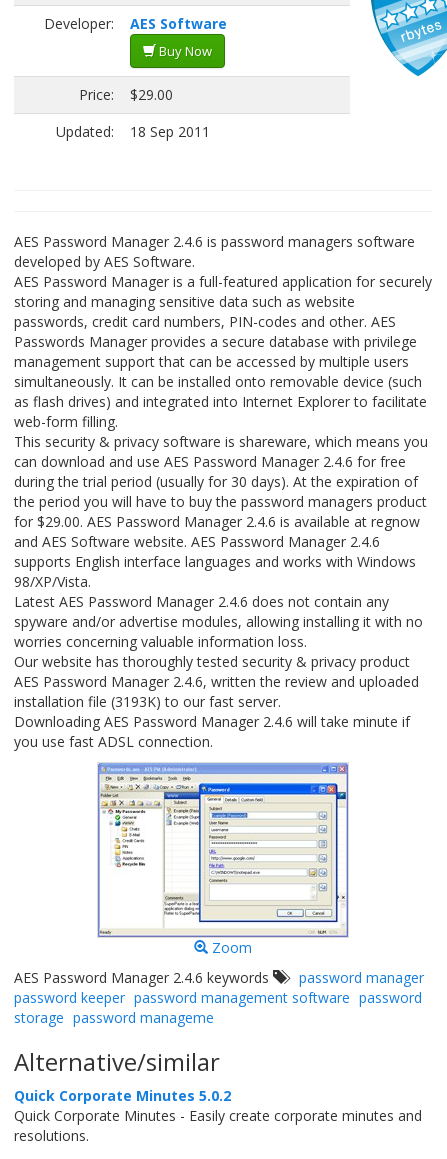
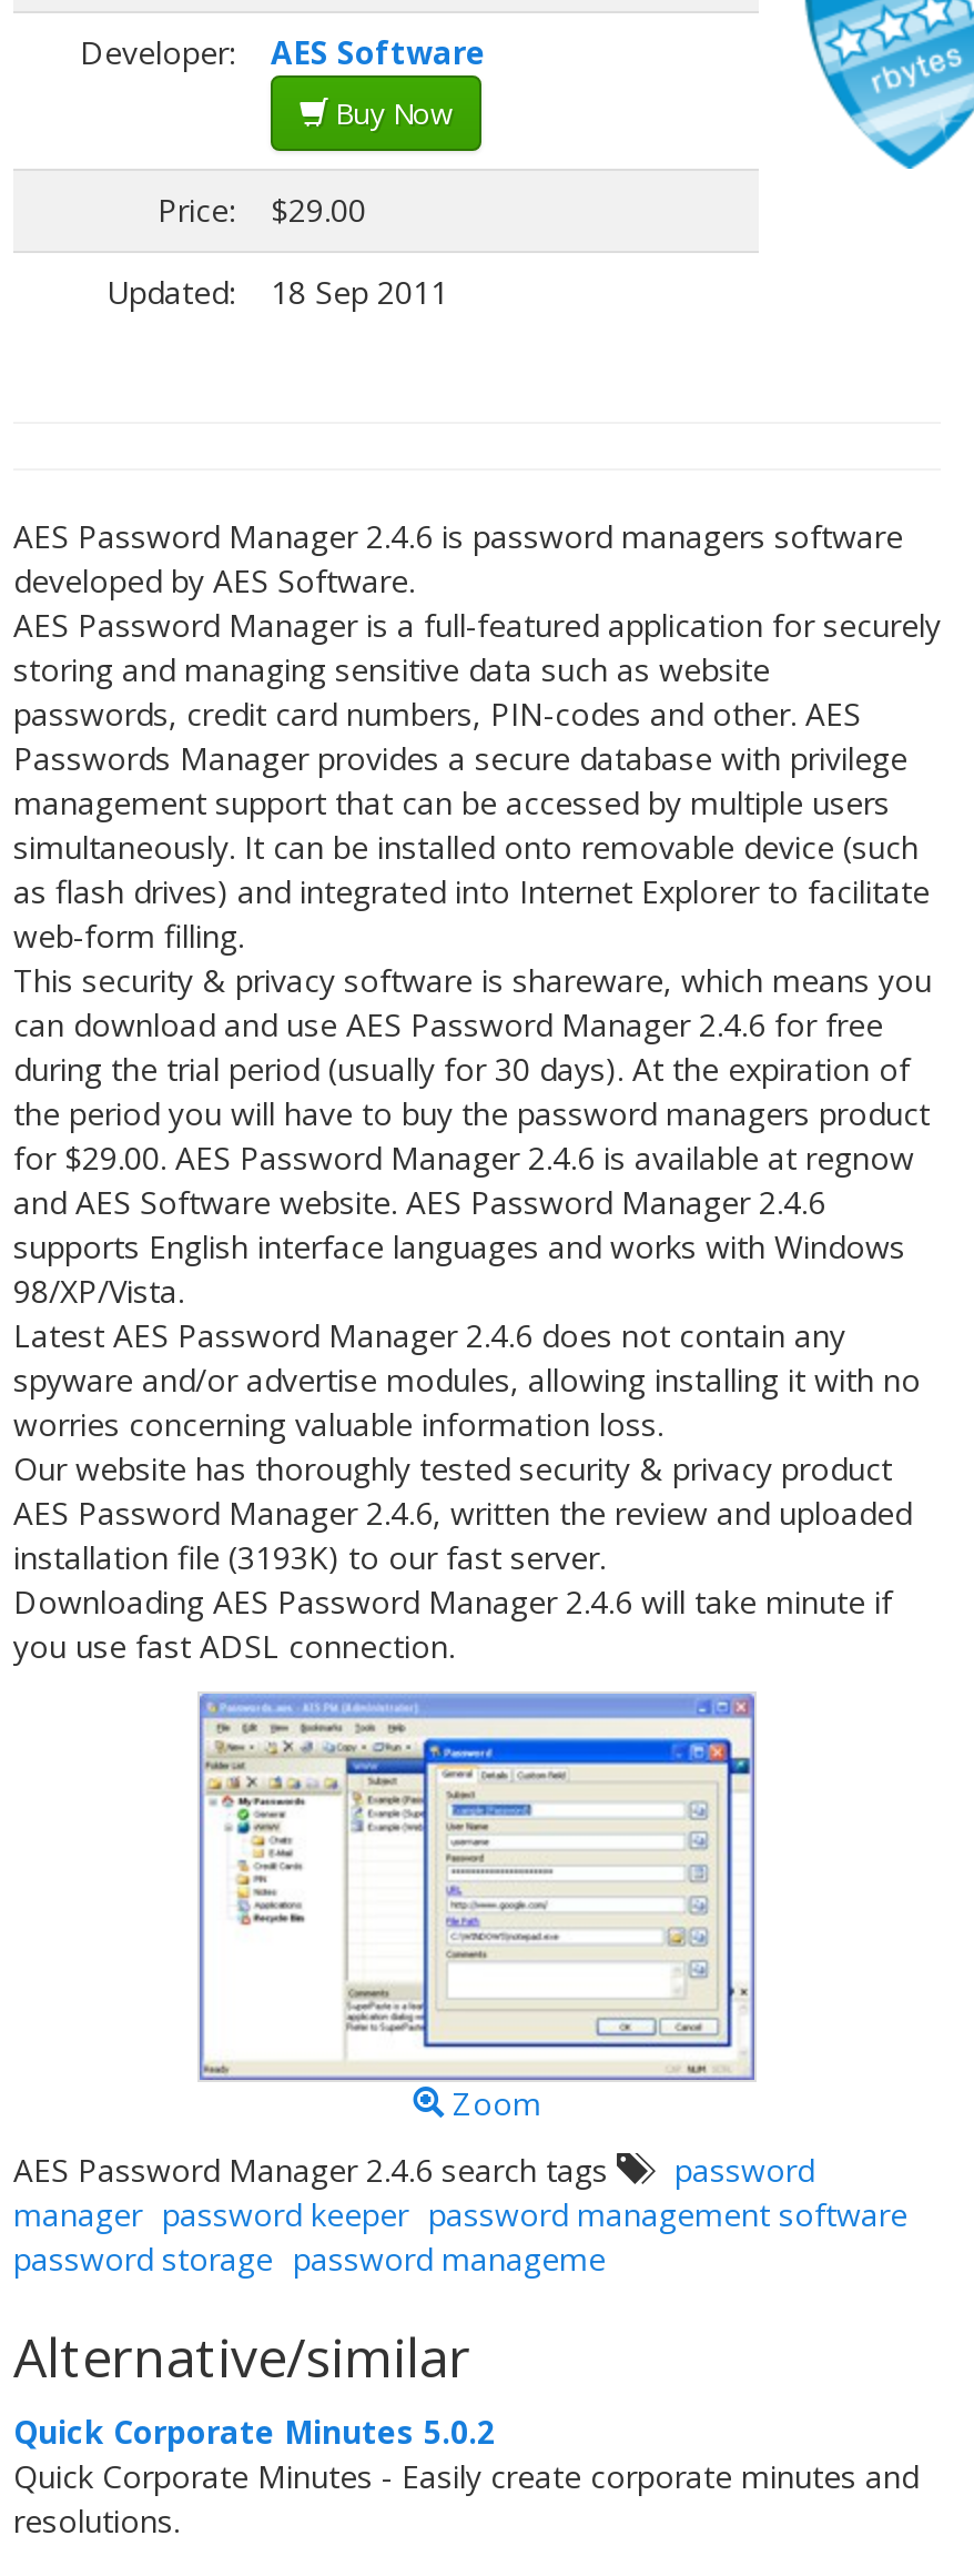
- AES Password Manager 2.4.6 keywords
- password manager
- password keeper password management software password
- storage password manageme
+ AES Password Manager 2.4.6 search tags
+ password
+ manager password keeper password management software
+ password storage password manageme
